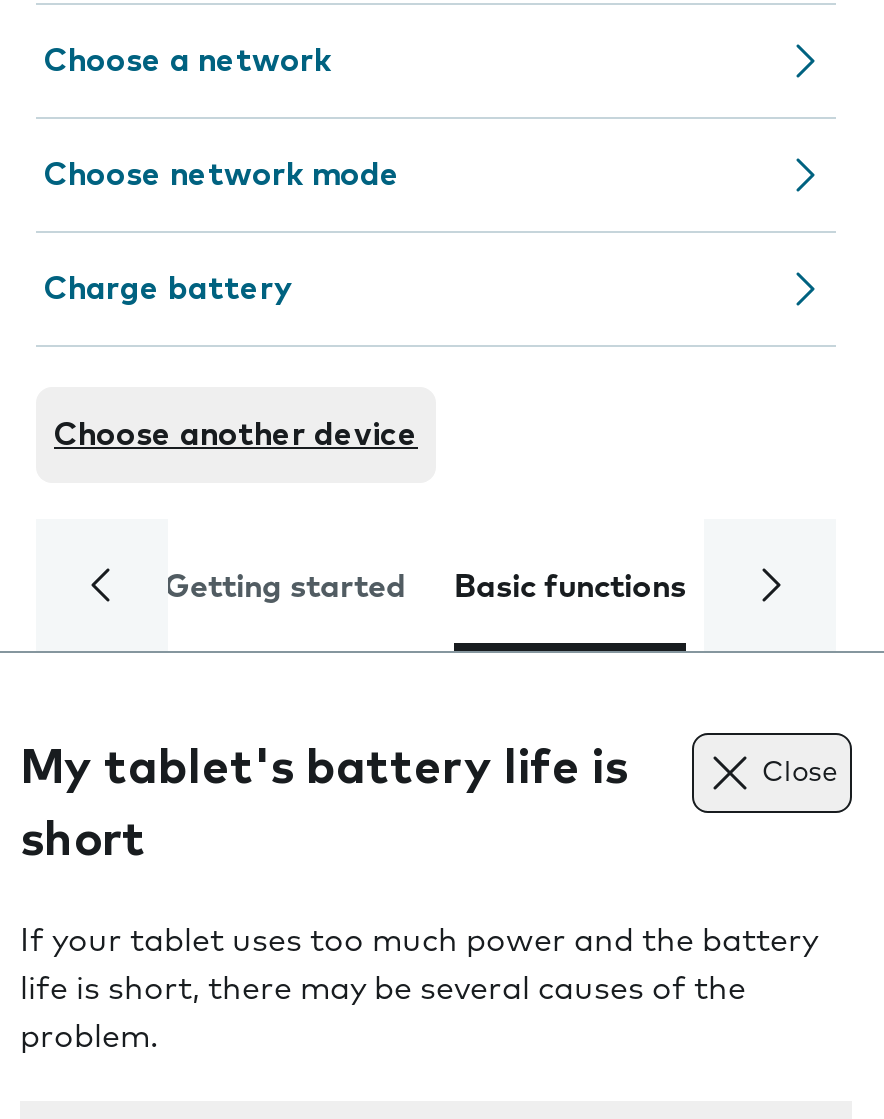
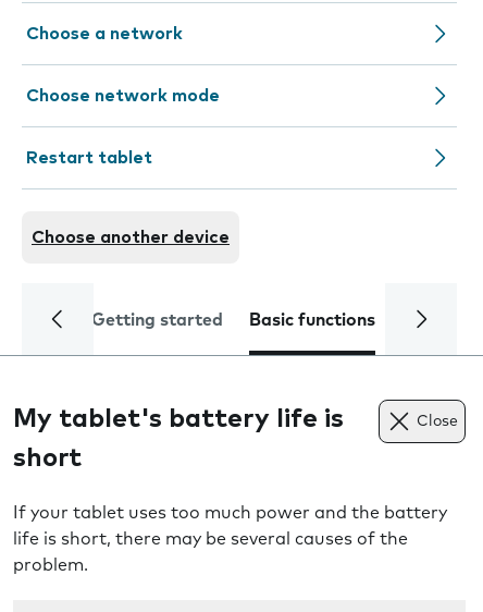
- Charge battery
+ Restart tablet
